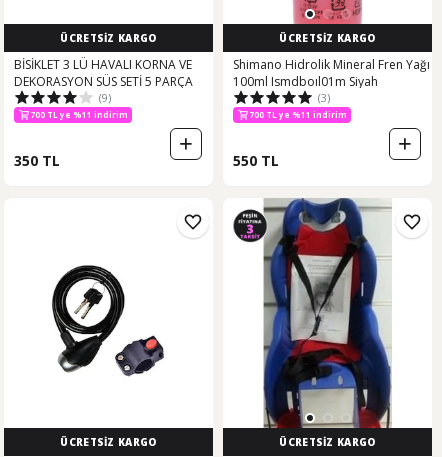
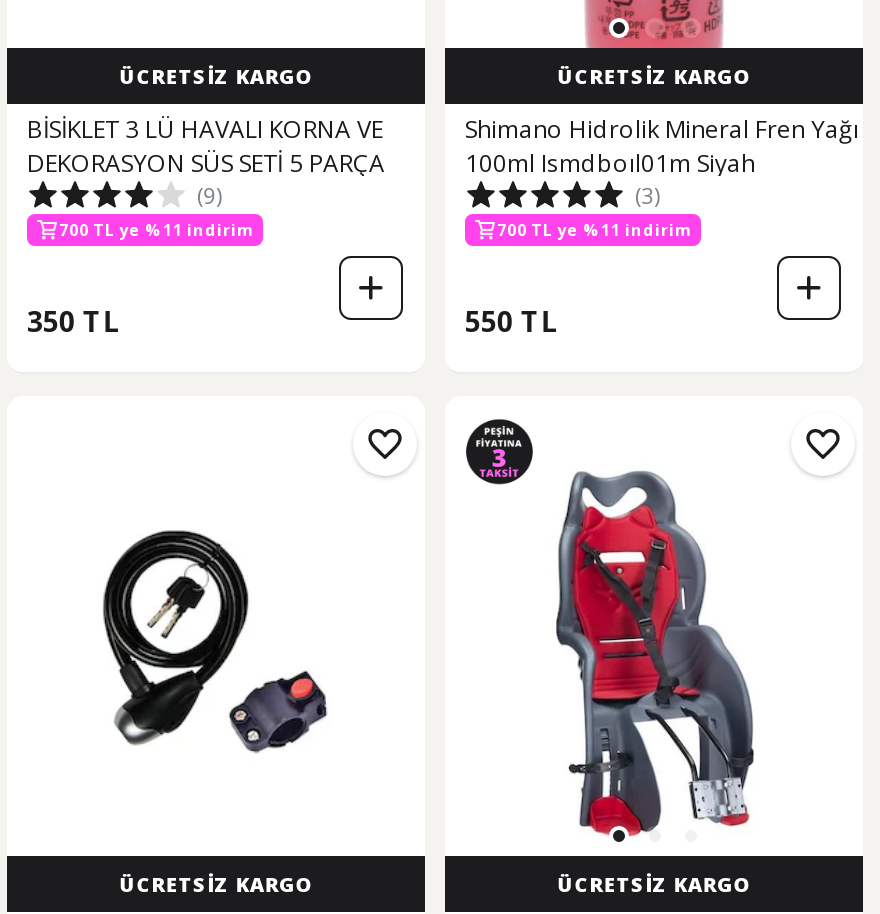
- [image]
+ [image]
